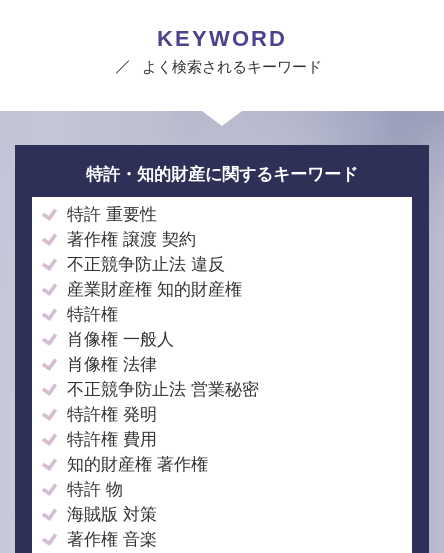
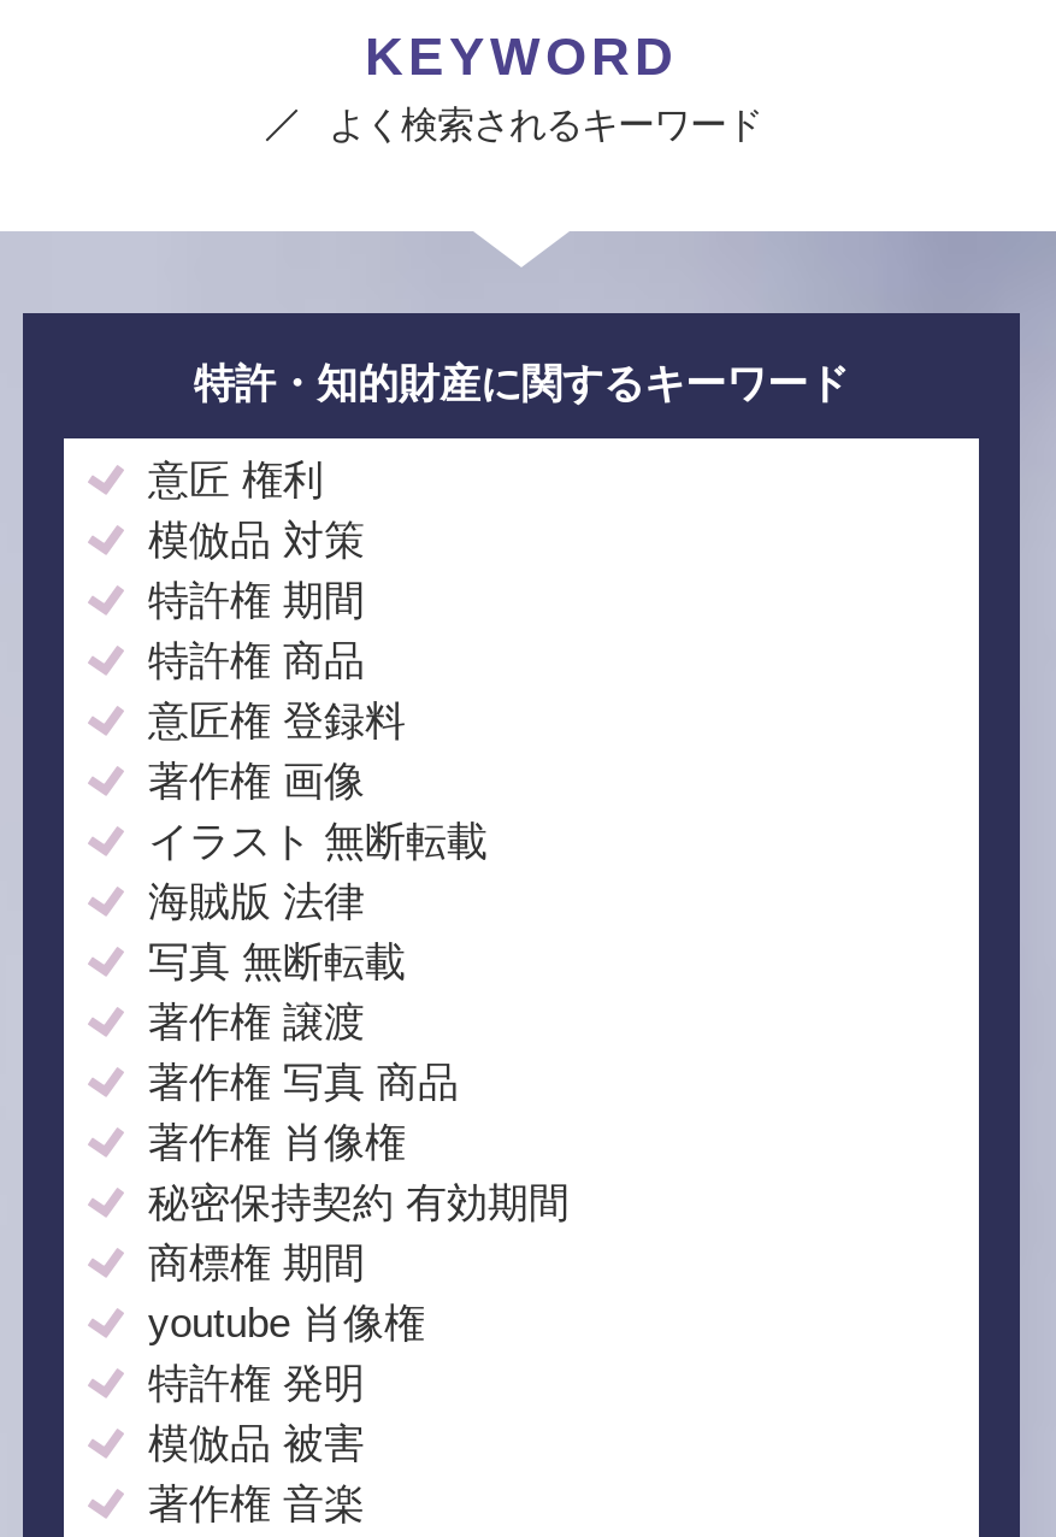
- 特許 重要性
- 著作権 譲渡 契約
- 不正競争防止法 違反
- 産業財産権 知的財産権
- 特許権
- 肖像権 一般人
- 肖像権 法律
- 不正競争防止法 営業秘密
+ 意匠 権利
+ 模倣品 対策
+ 特許権 期間
+ 特許権 商品
+ 意匠権 登録料
+ 著作権 画像
+ イラスト 無断転載
+ 海賊版 法律
+ 写真 無断転載
+ 著作権 譲渡
+ 著作権 写真 商品
+ 著作権 肖像権
+ 秘密保持契約 有効期間
+ 商標権 期間
+ youtube 肖像権

moved down: 特許権 発明

- 特許権 費用
- 知的財産権 著作権
- 特許 物
- 海賊版 対策
+ 模倣品 被害
